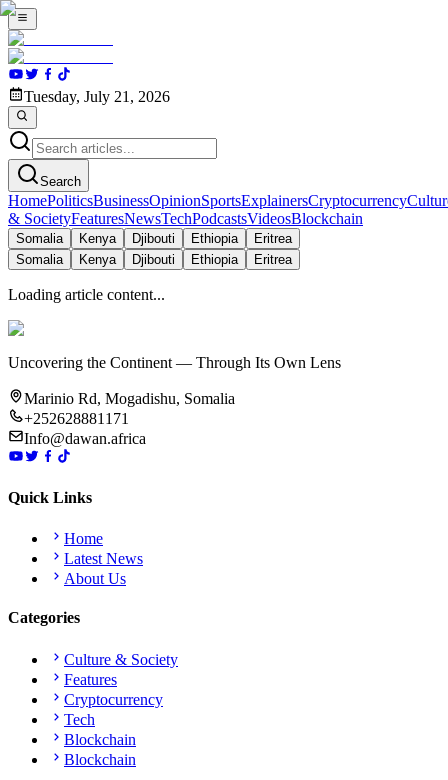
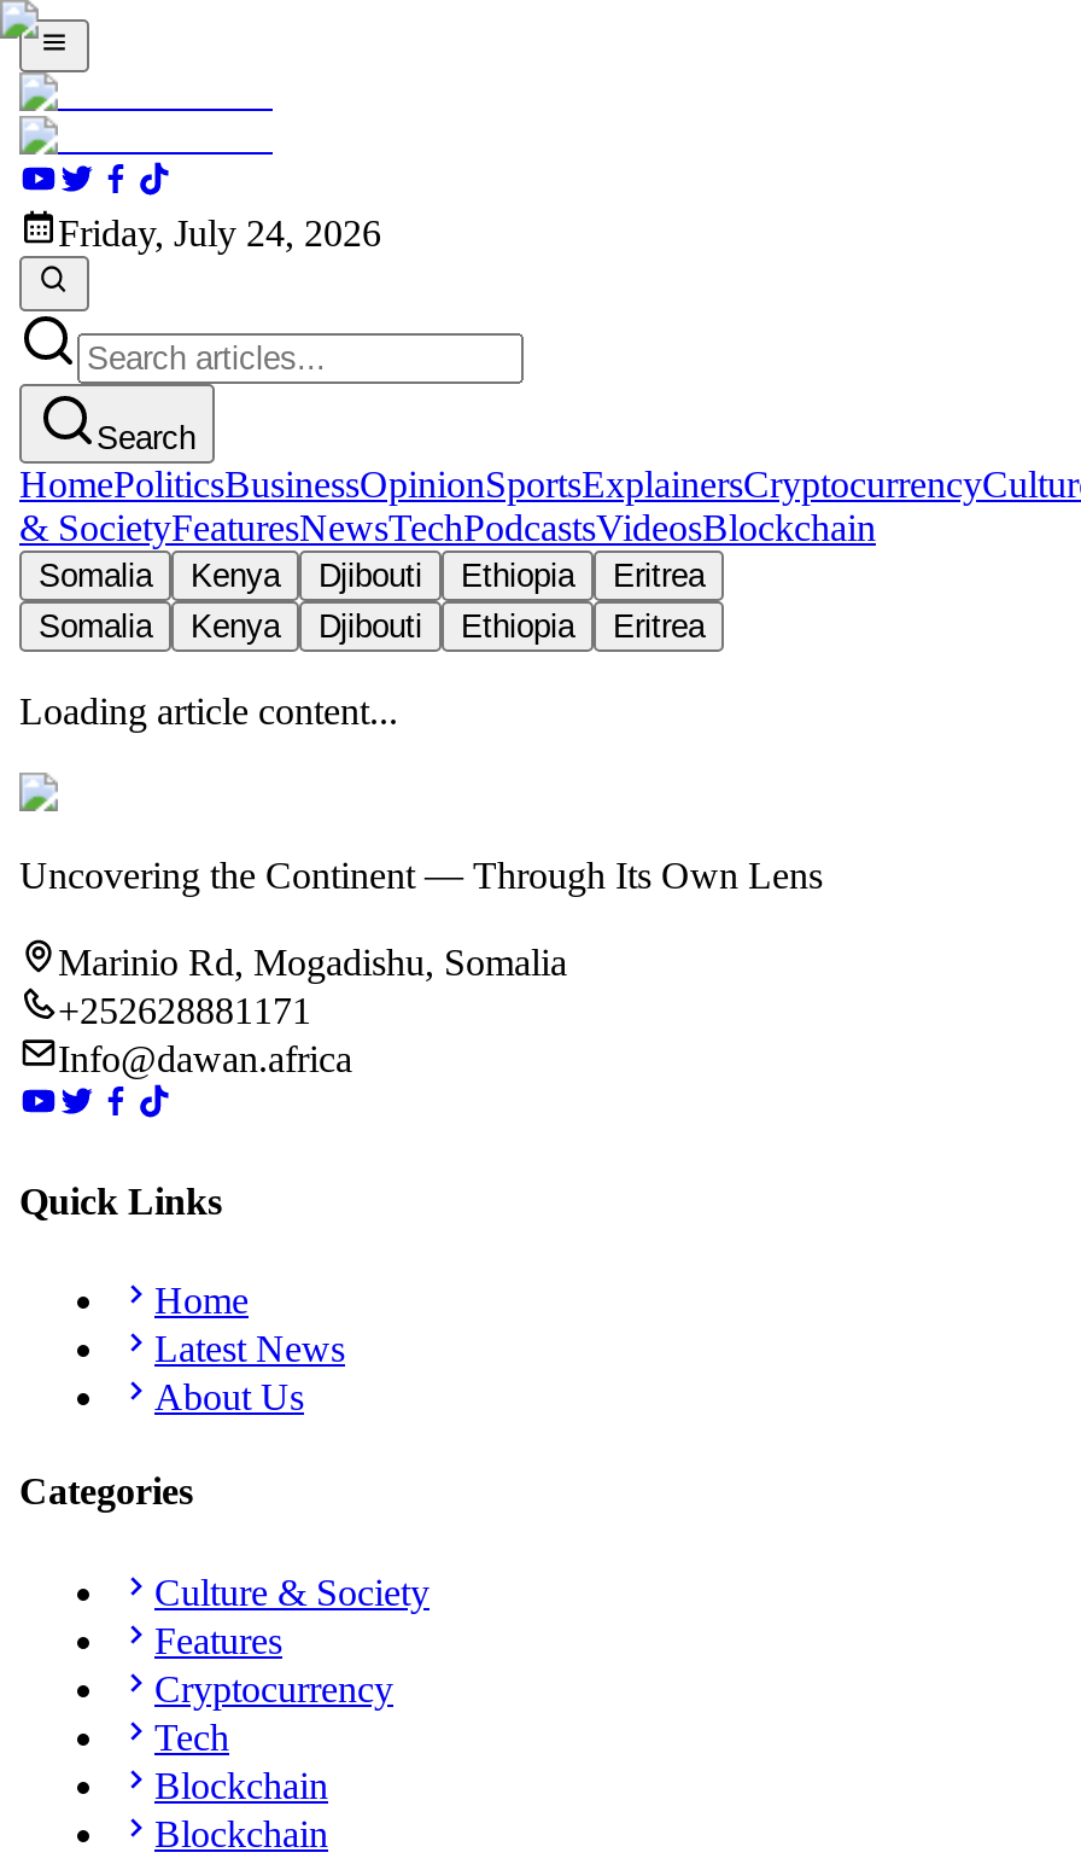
- Tuesday, July 21, 2026
+ Friday, July 24, 2026
